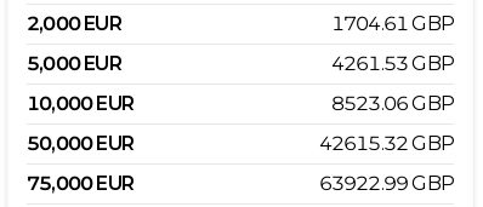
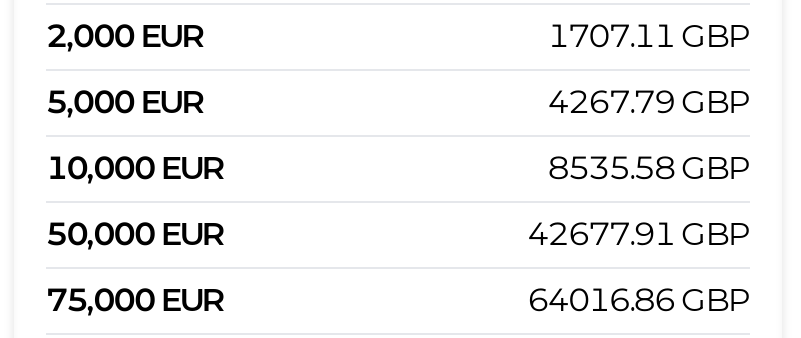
- 1704.61 GBP
+ 1707.11 GBP

- 4261.53 GBP
+ 4267.79 GBP

- 8523.06 GBP
+ 8535.58 GBP

- 42615.32 GBP
+ 42677.91 GBP

- 63922.99 GBP
+ 64016.86 GBP
